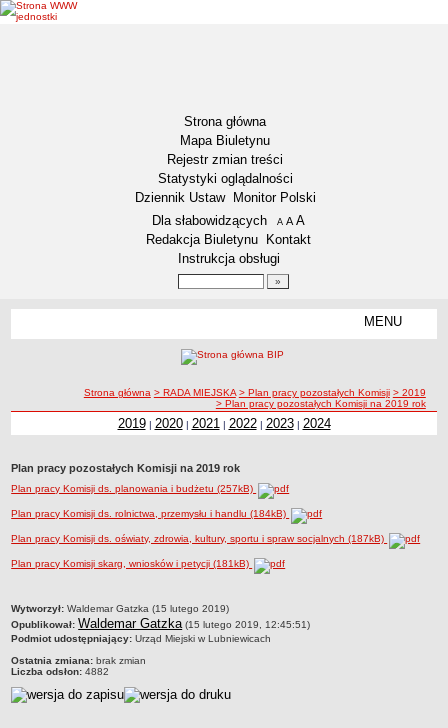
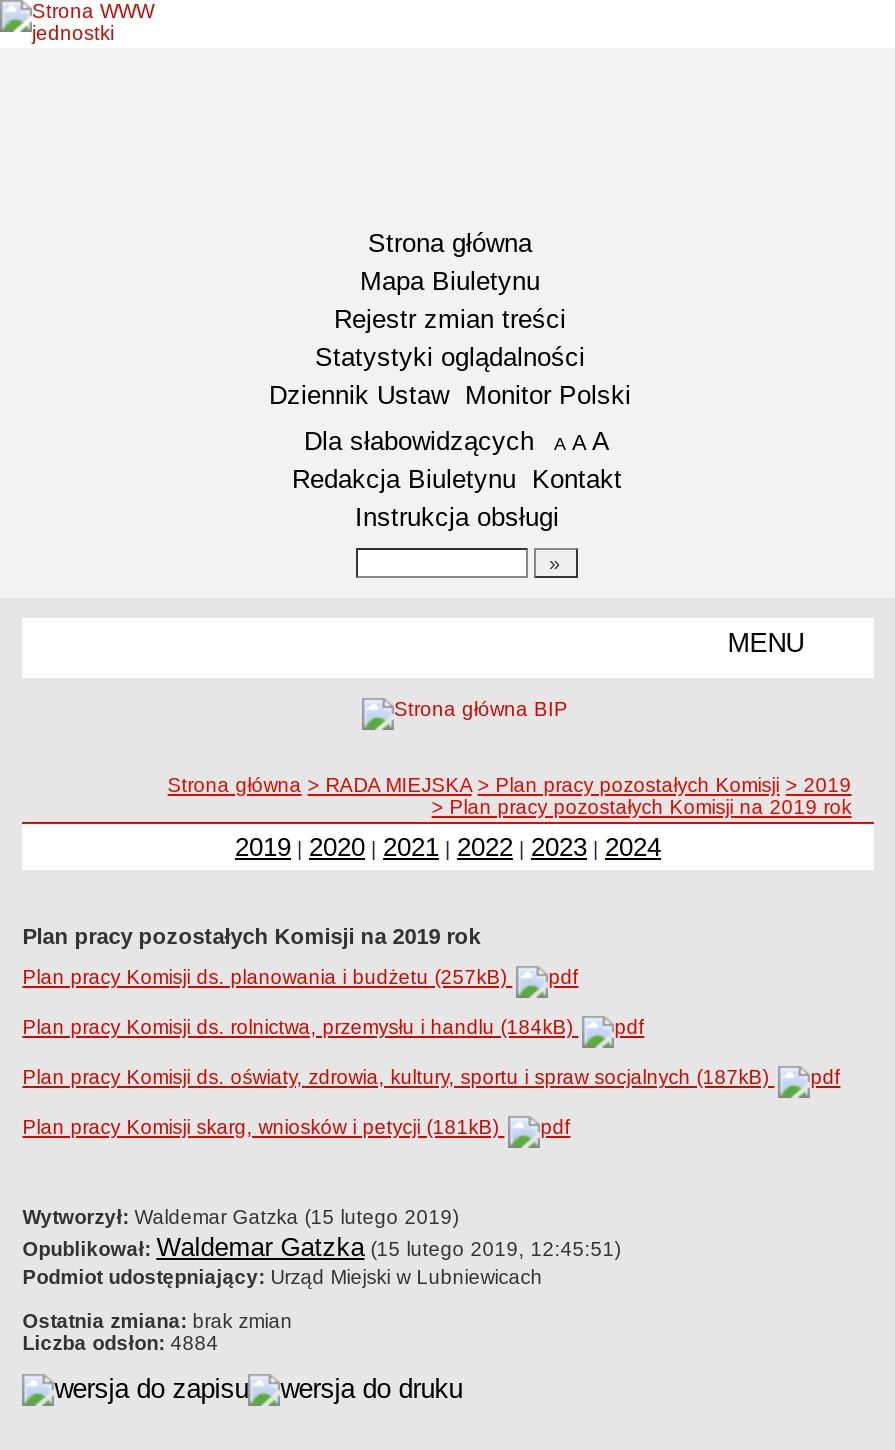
- Liczba odsłon: 4882
+ Liczba odsłon: 4884
